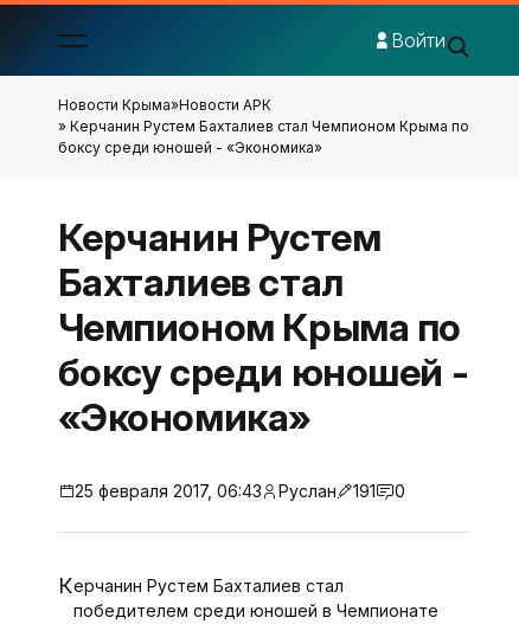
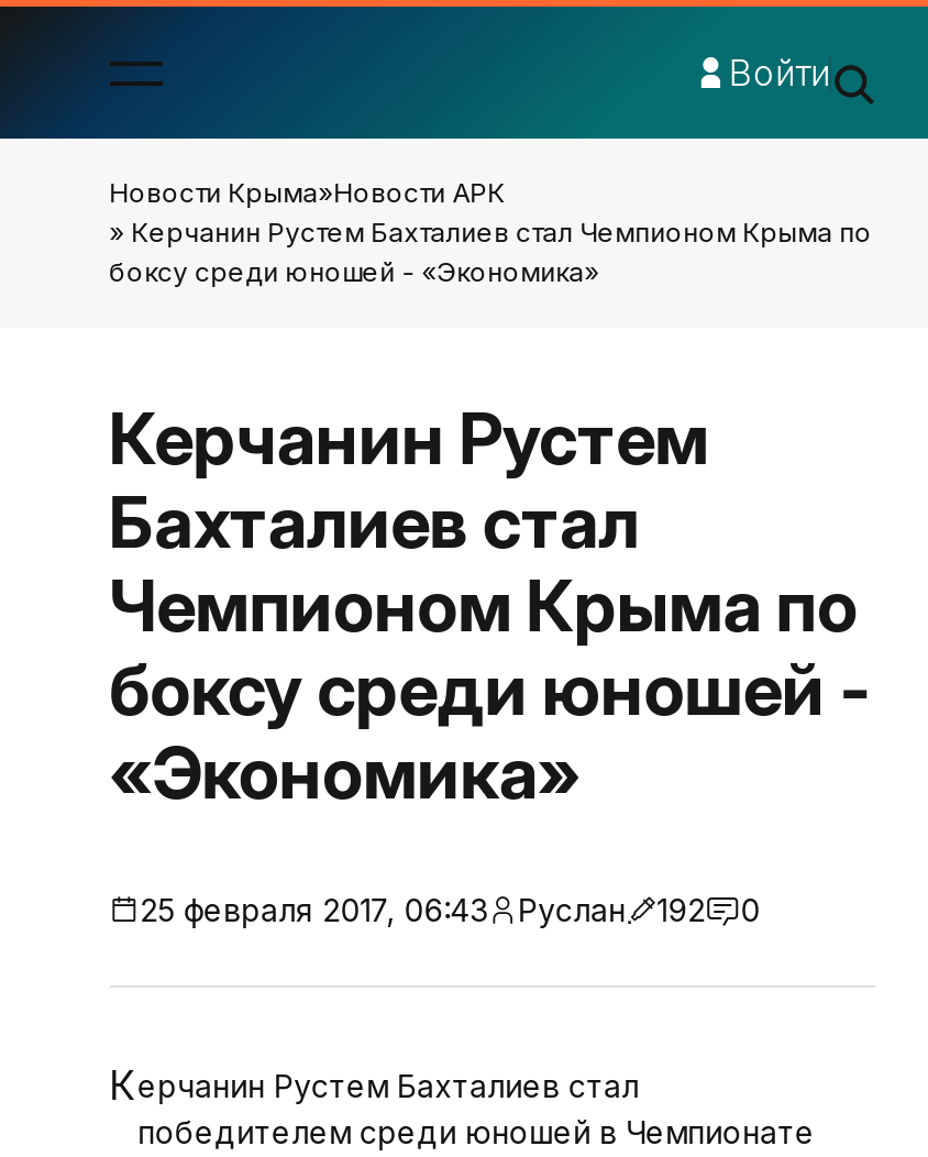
- 191
+ 192
